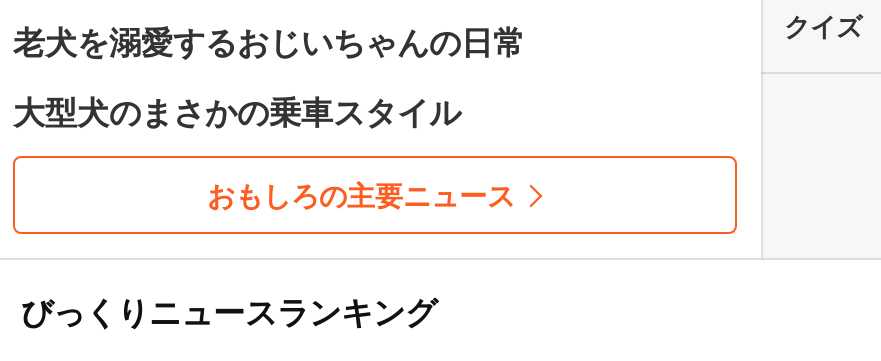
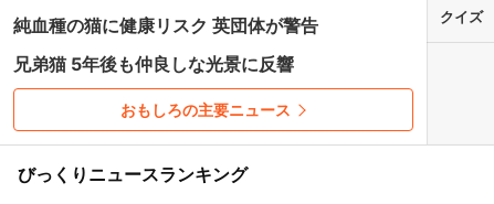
- 老犬を溺愛するおじいちゃんの日常
+ 純血種の猫に健康リスク 英団体が警告

- 大型犬のまさかの乗車スタイル
+ 兄弟猫 5年後も仲良しな光景に反響
